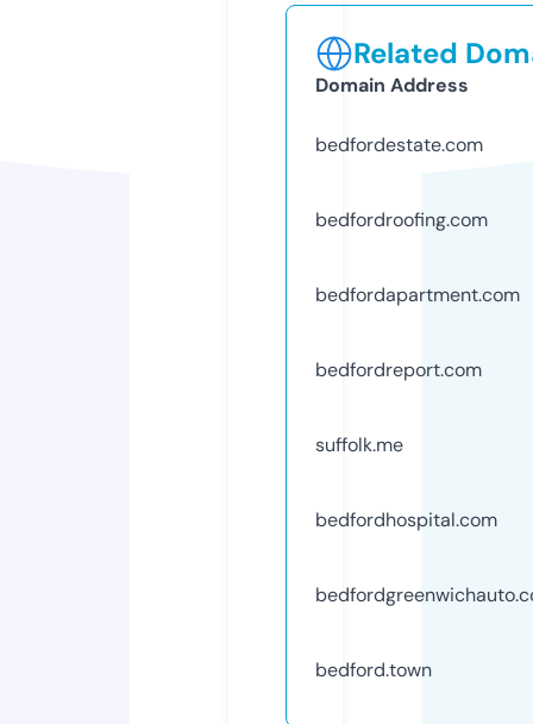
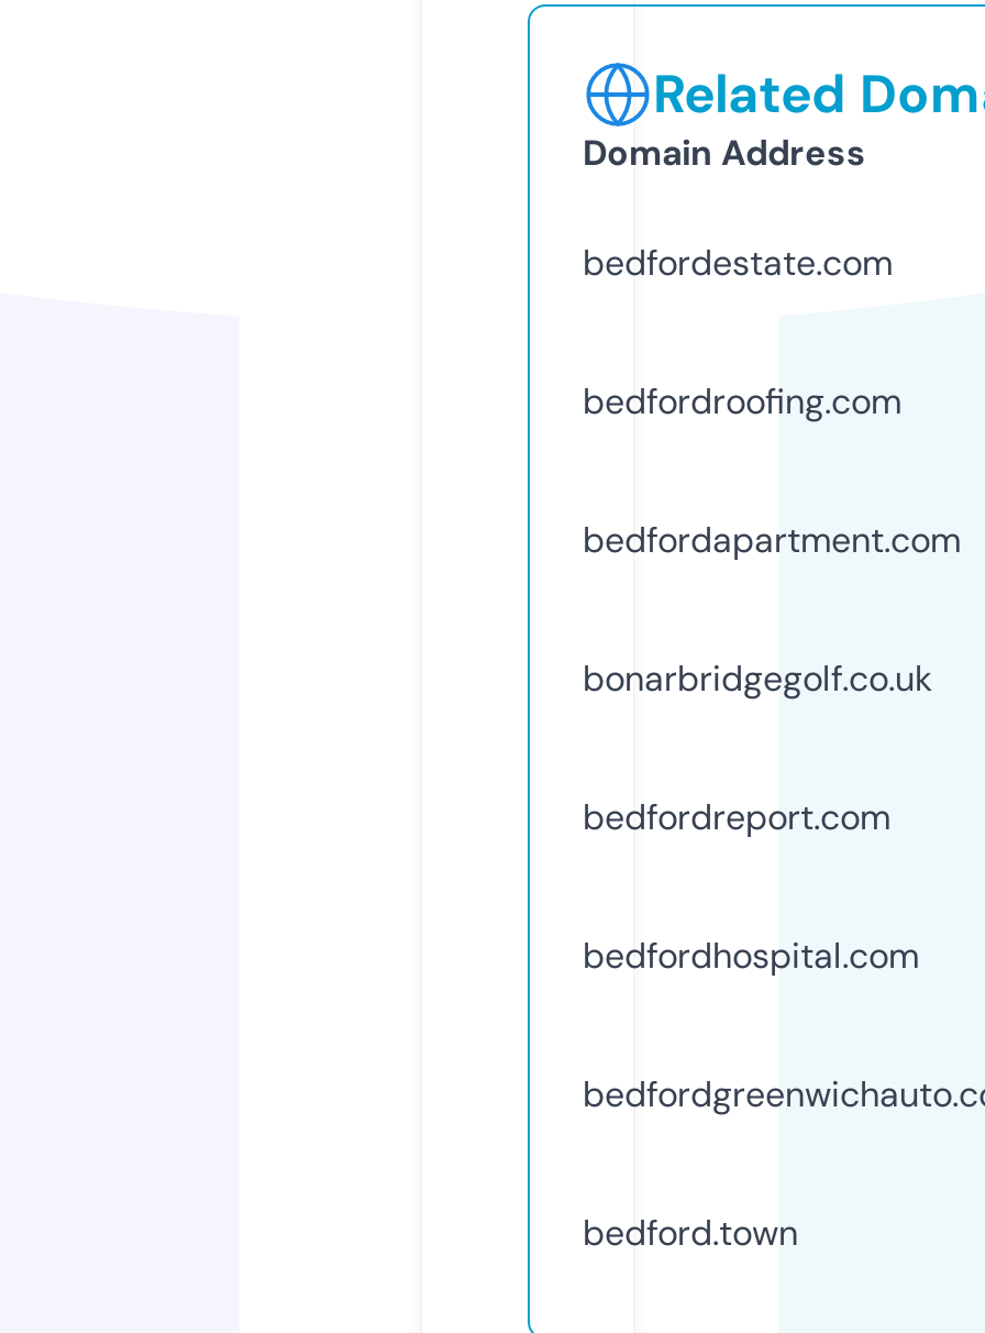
+ bonarbridgegolf.co.uk

moved down: bedfordreport.com

- suffolk.me
